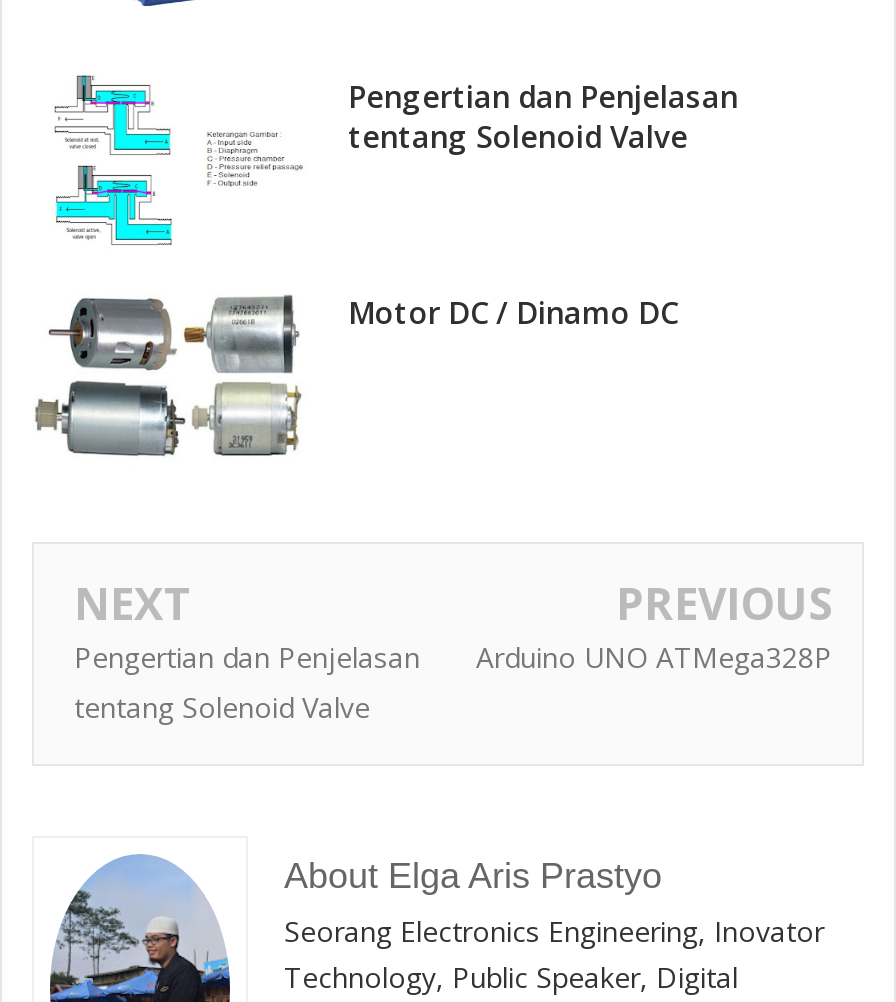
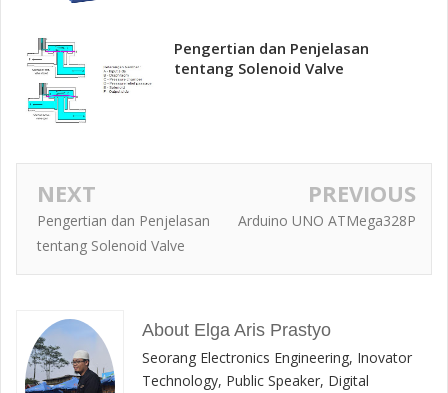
- [image]
- Motor DC / Dinamo DC
